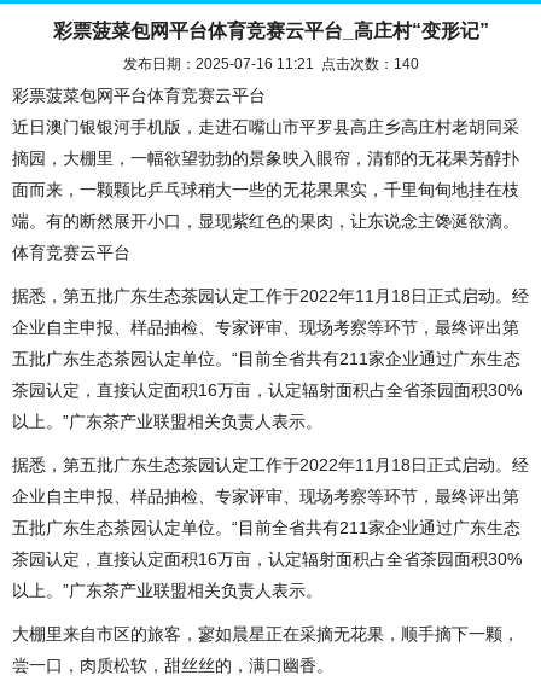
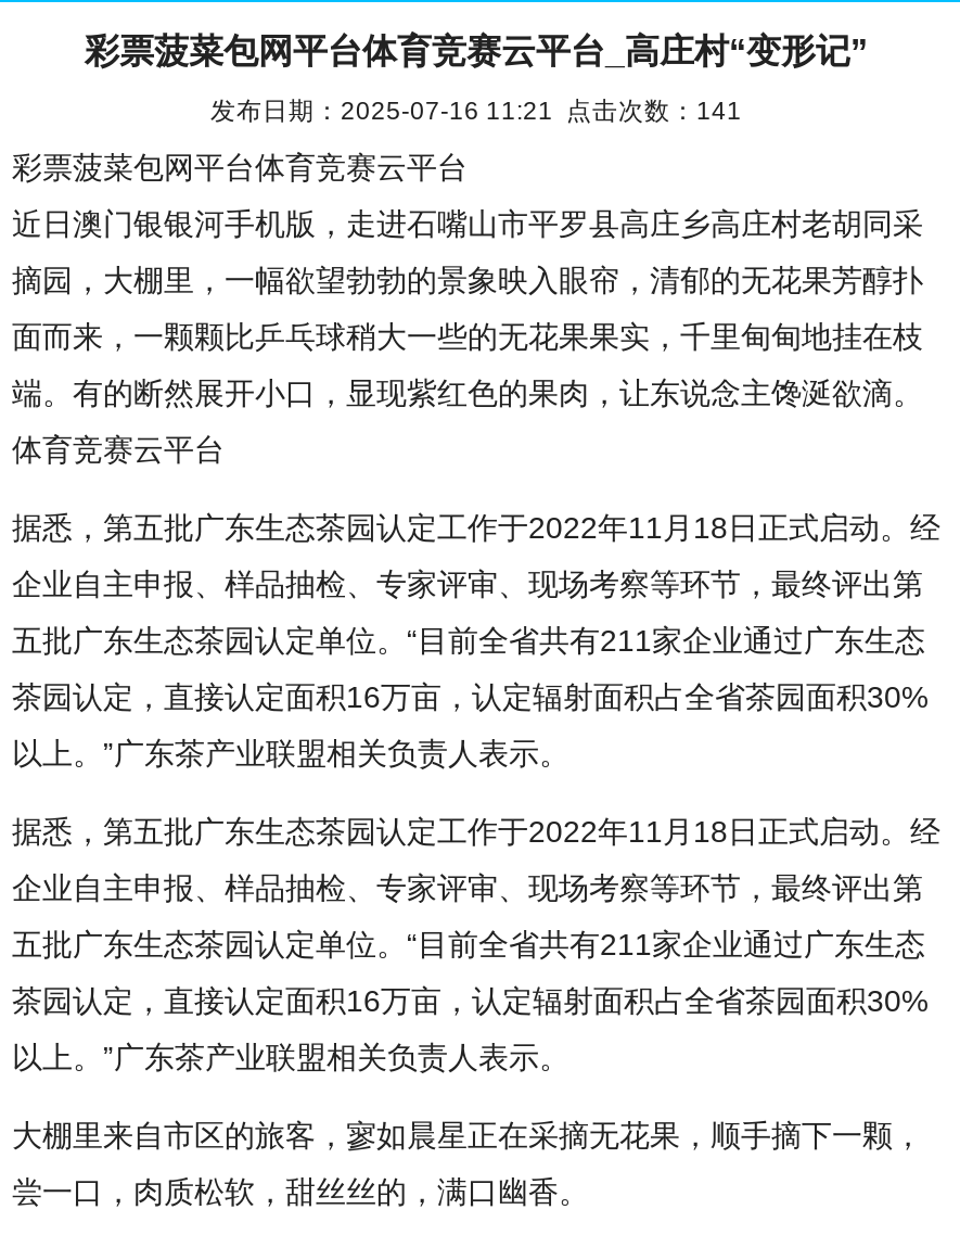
- 发布日期：2025-07-16 11:21 点击次数：140
+ 发布日期：2025-07-16 11:21 点击次数：141
